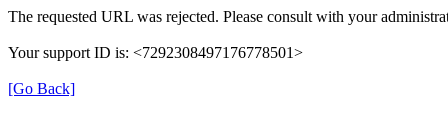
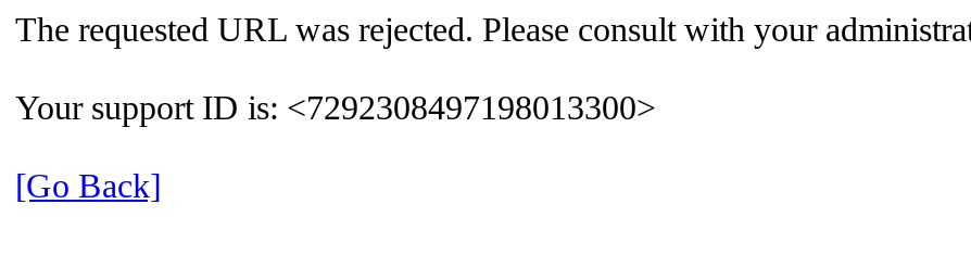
- Your support ID is: <7292308497176778501>
+ Your support ID is: <7292308497198013300>
